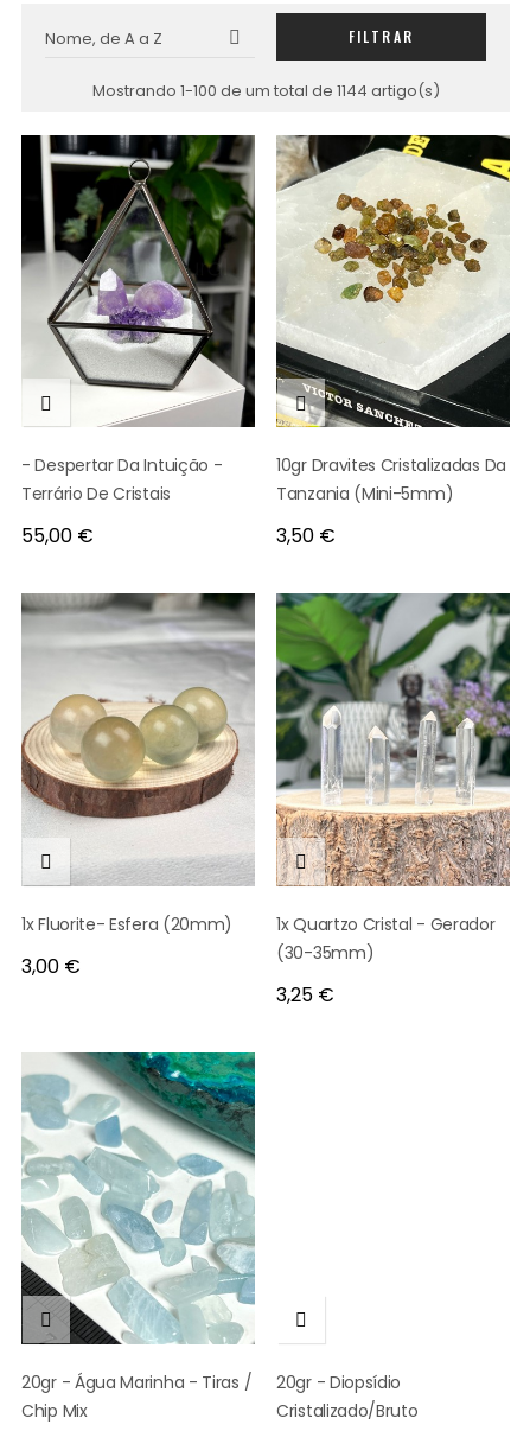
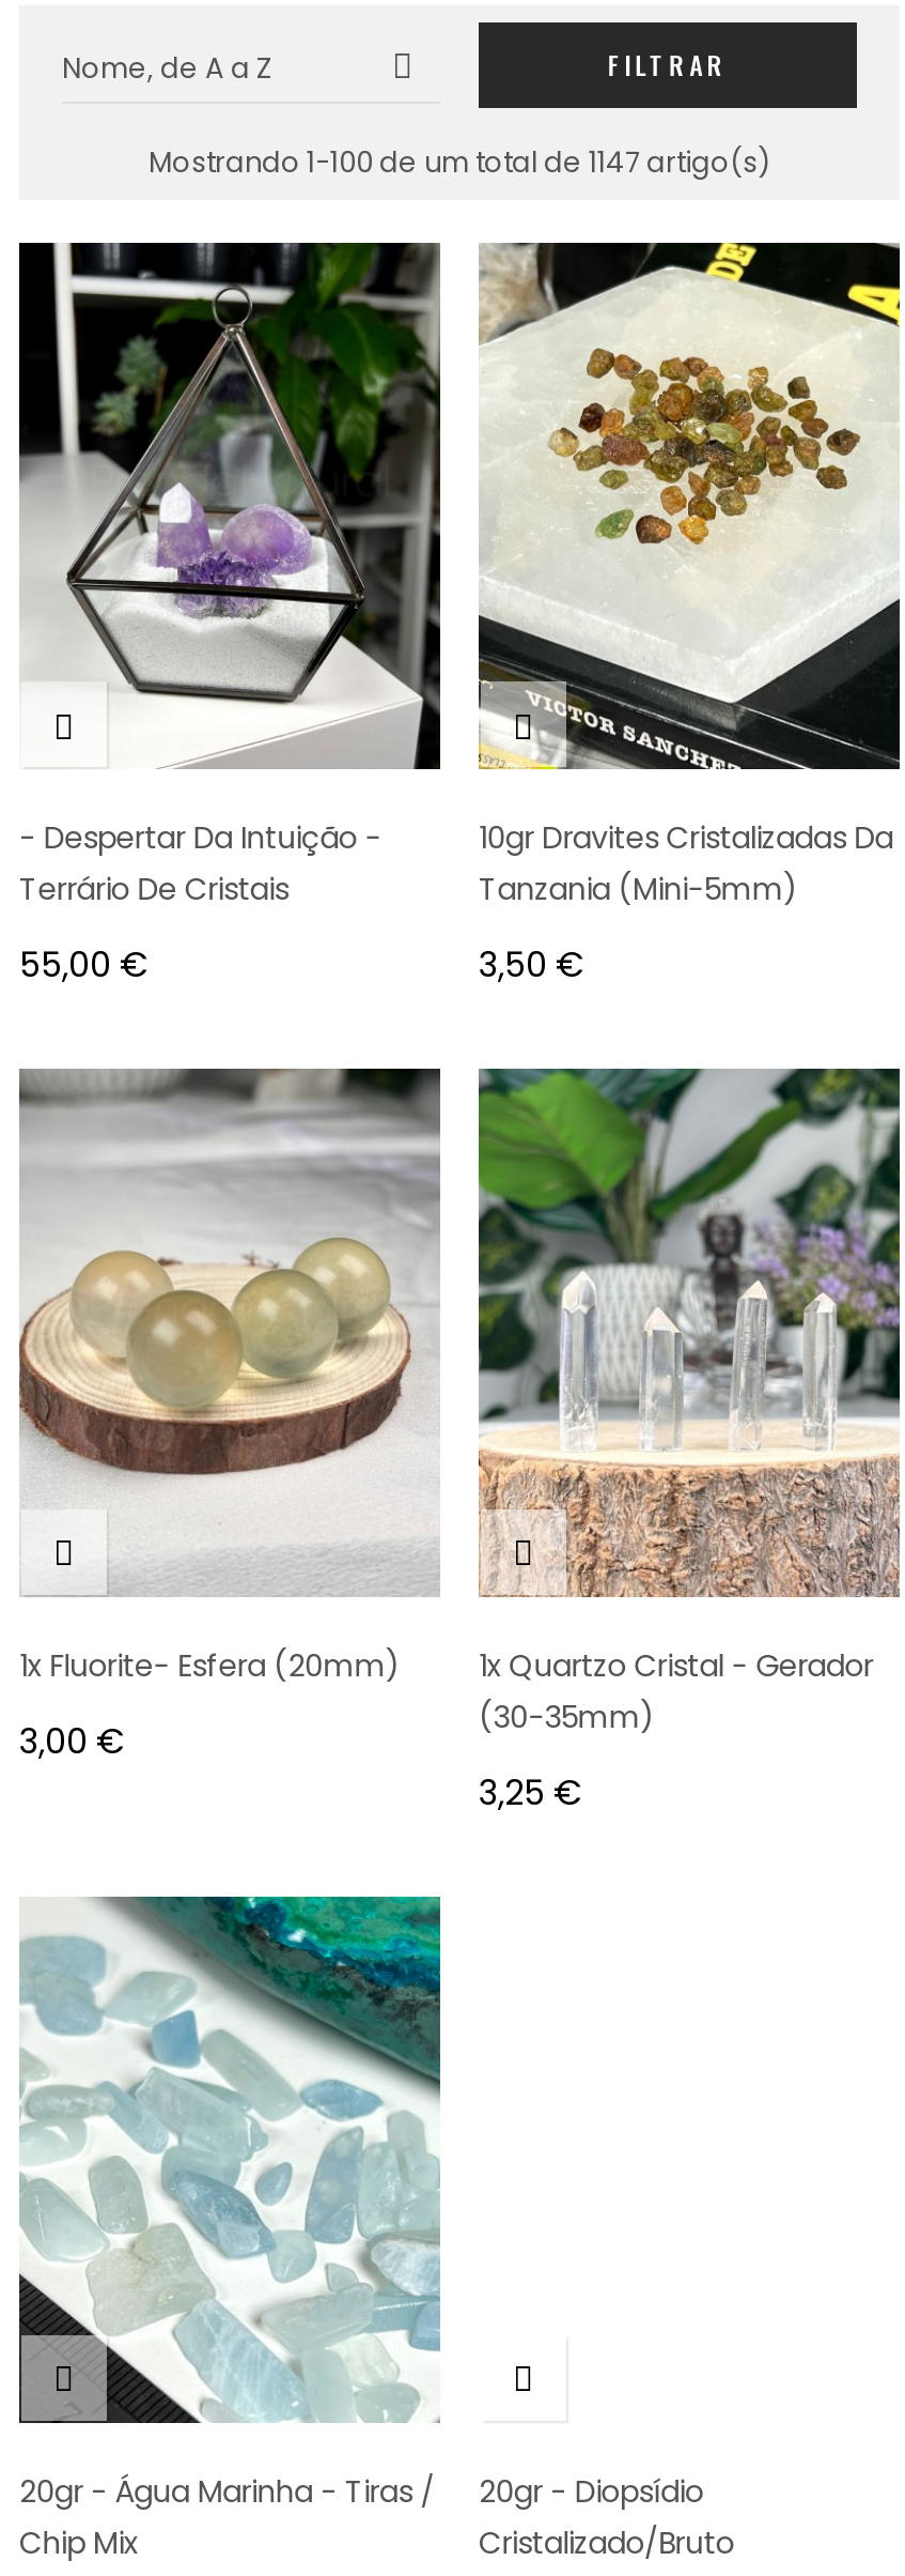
- Mostrando 1-100 de um total de 1144 artigo(s)
+ Mostrando 1-100 de um total de 1147 artigo(s)
